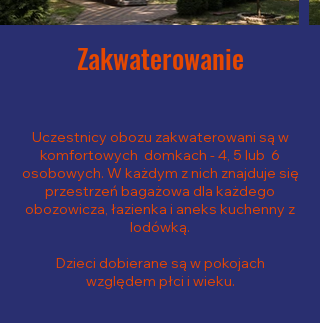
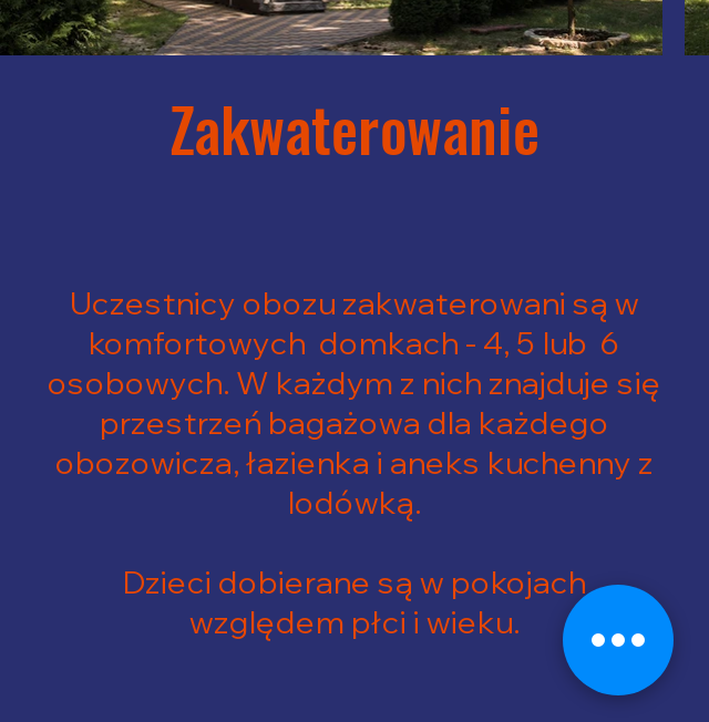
+ [image]
